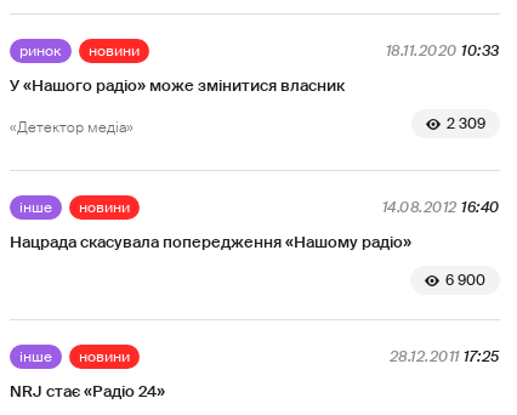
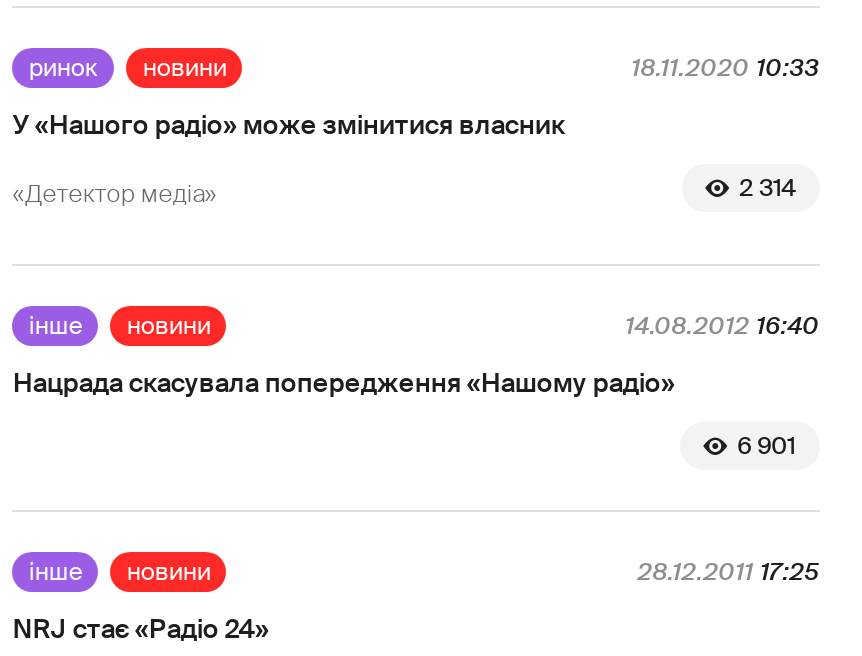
- 2 309
+ 2 314

- 6 900
+ 6 901
